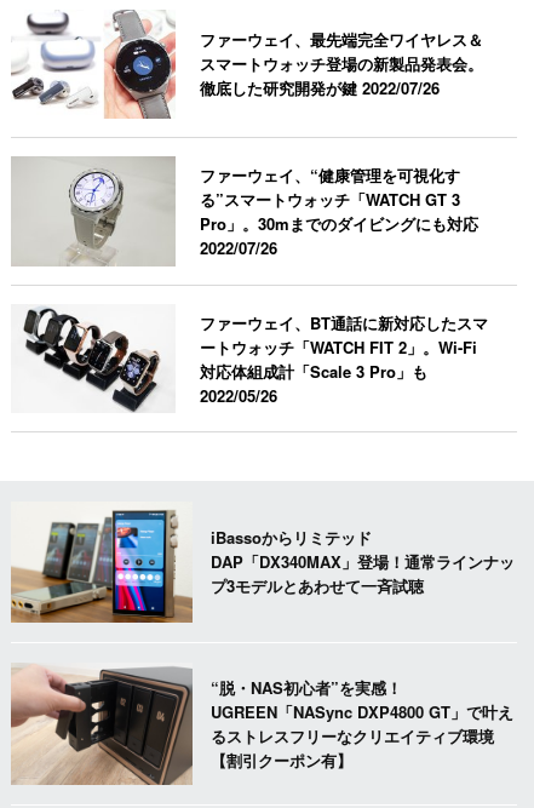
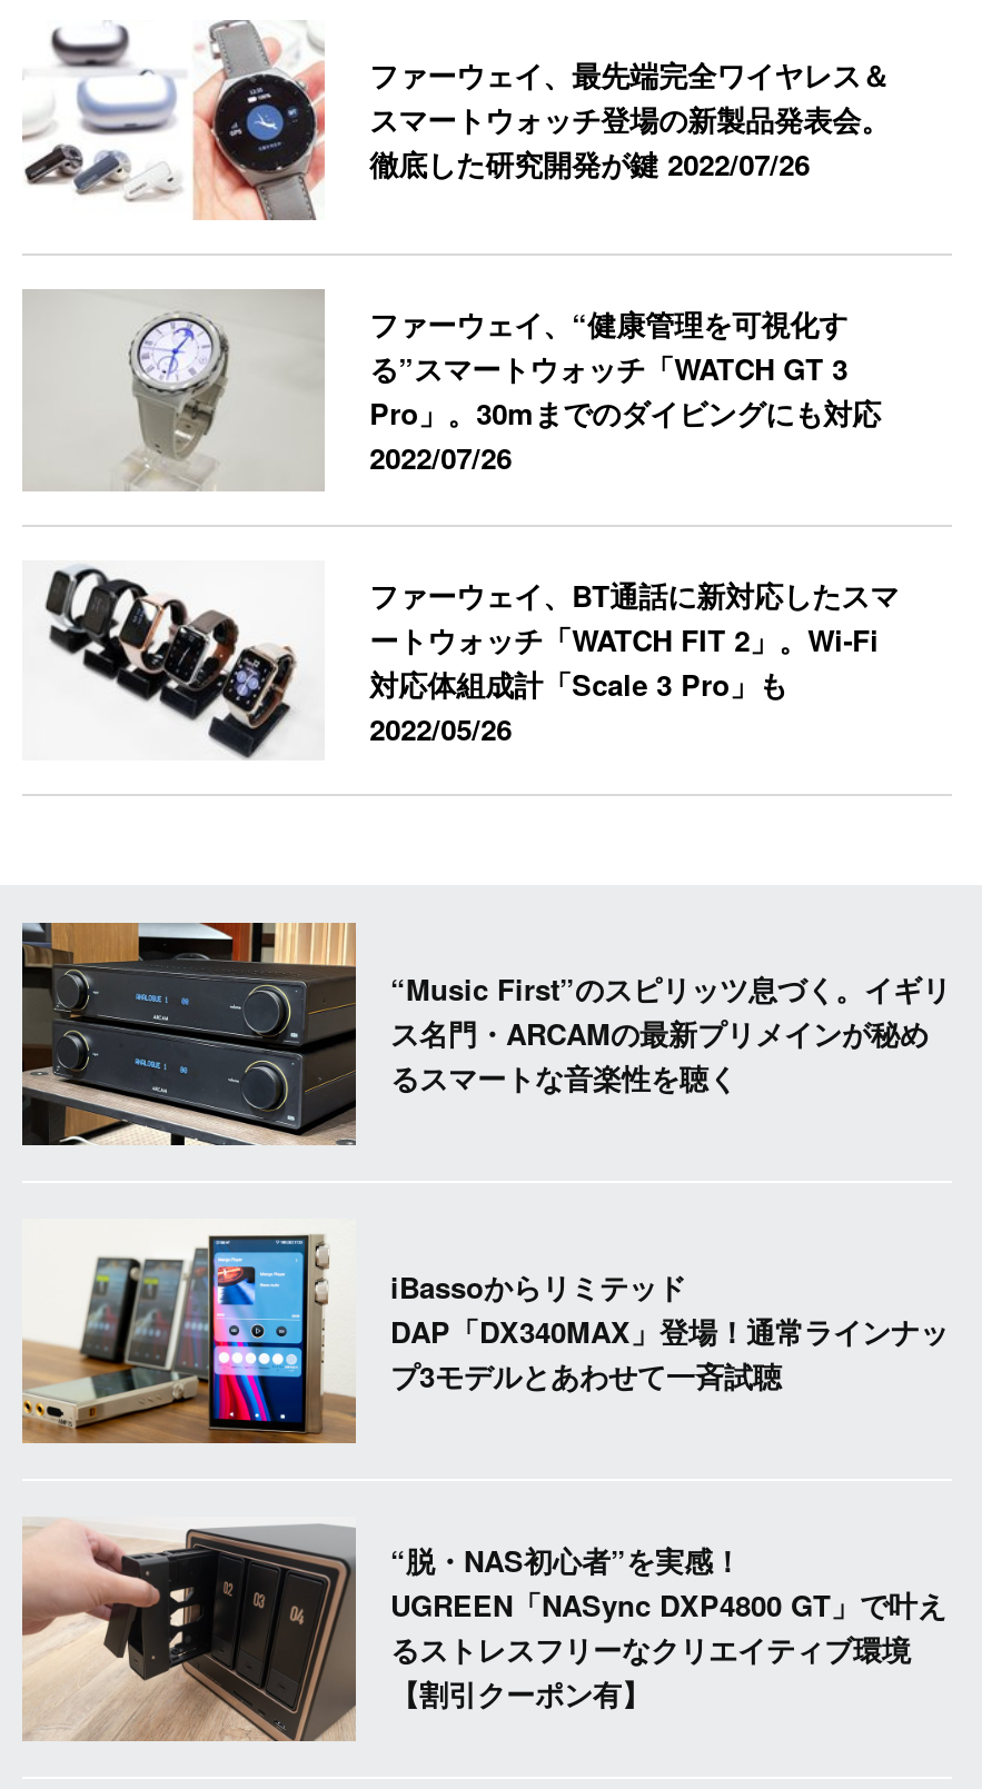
+ [image]
+ “Music First”のスピリッツ息づく。イギリ
+ ス名門・ARCAMの最新プリメインが秘め
+ るスマートな音楽性を聴く
